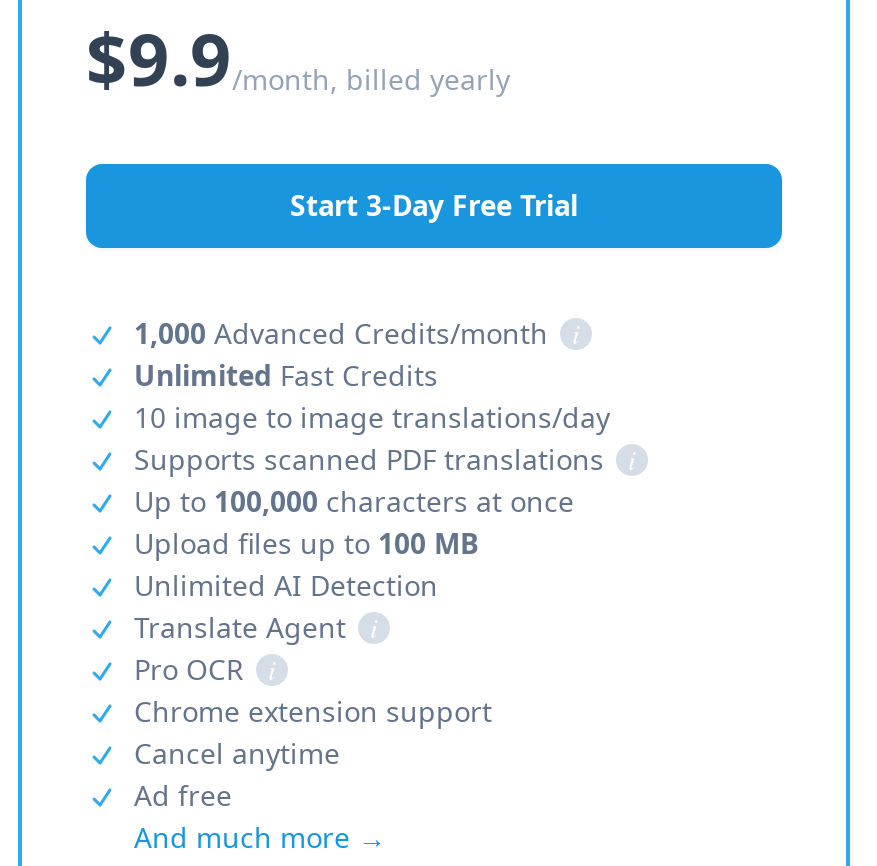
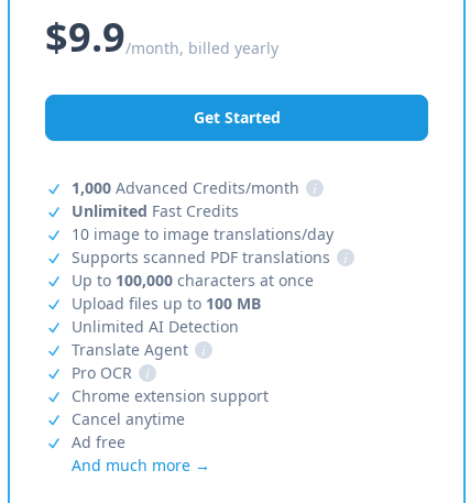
- Start 3-Day Free Trial
+ Get Started
